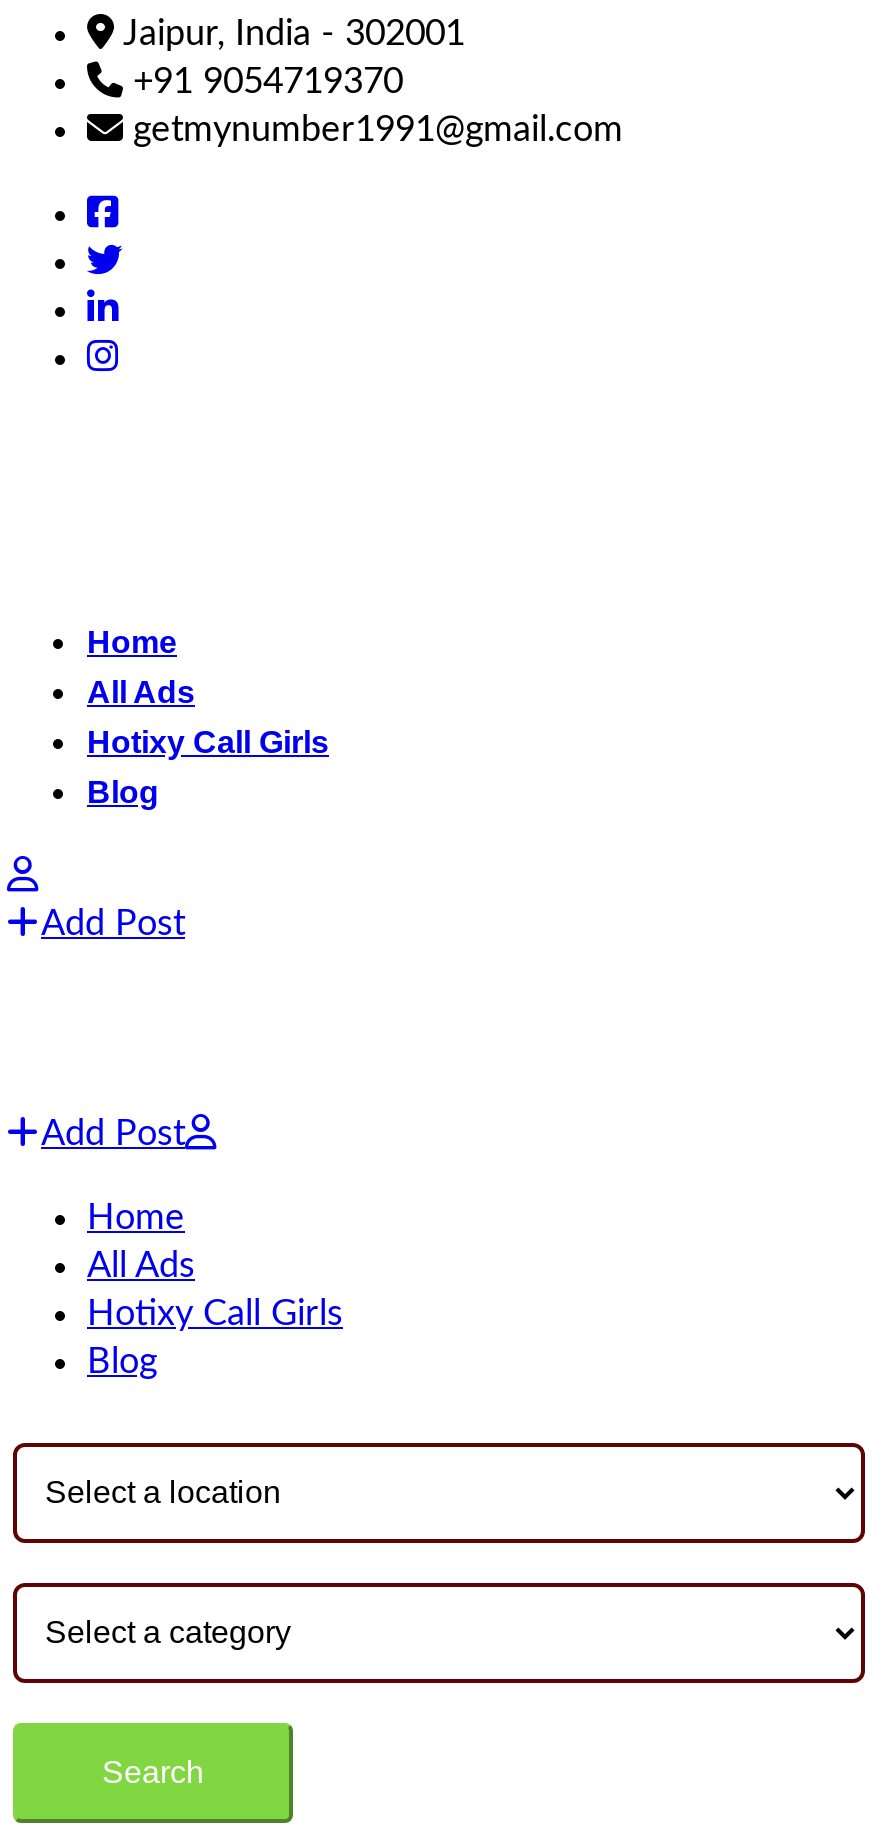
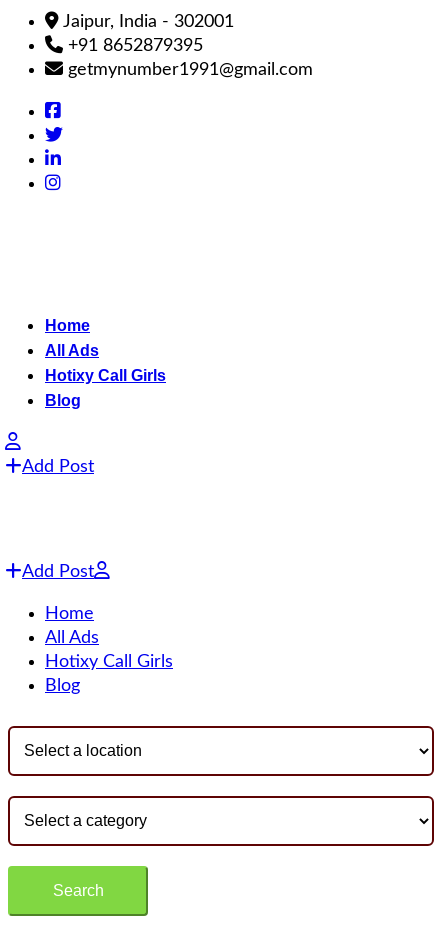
- +91 9054719370
+ +91 8652879395
